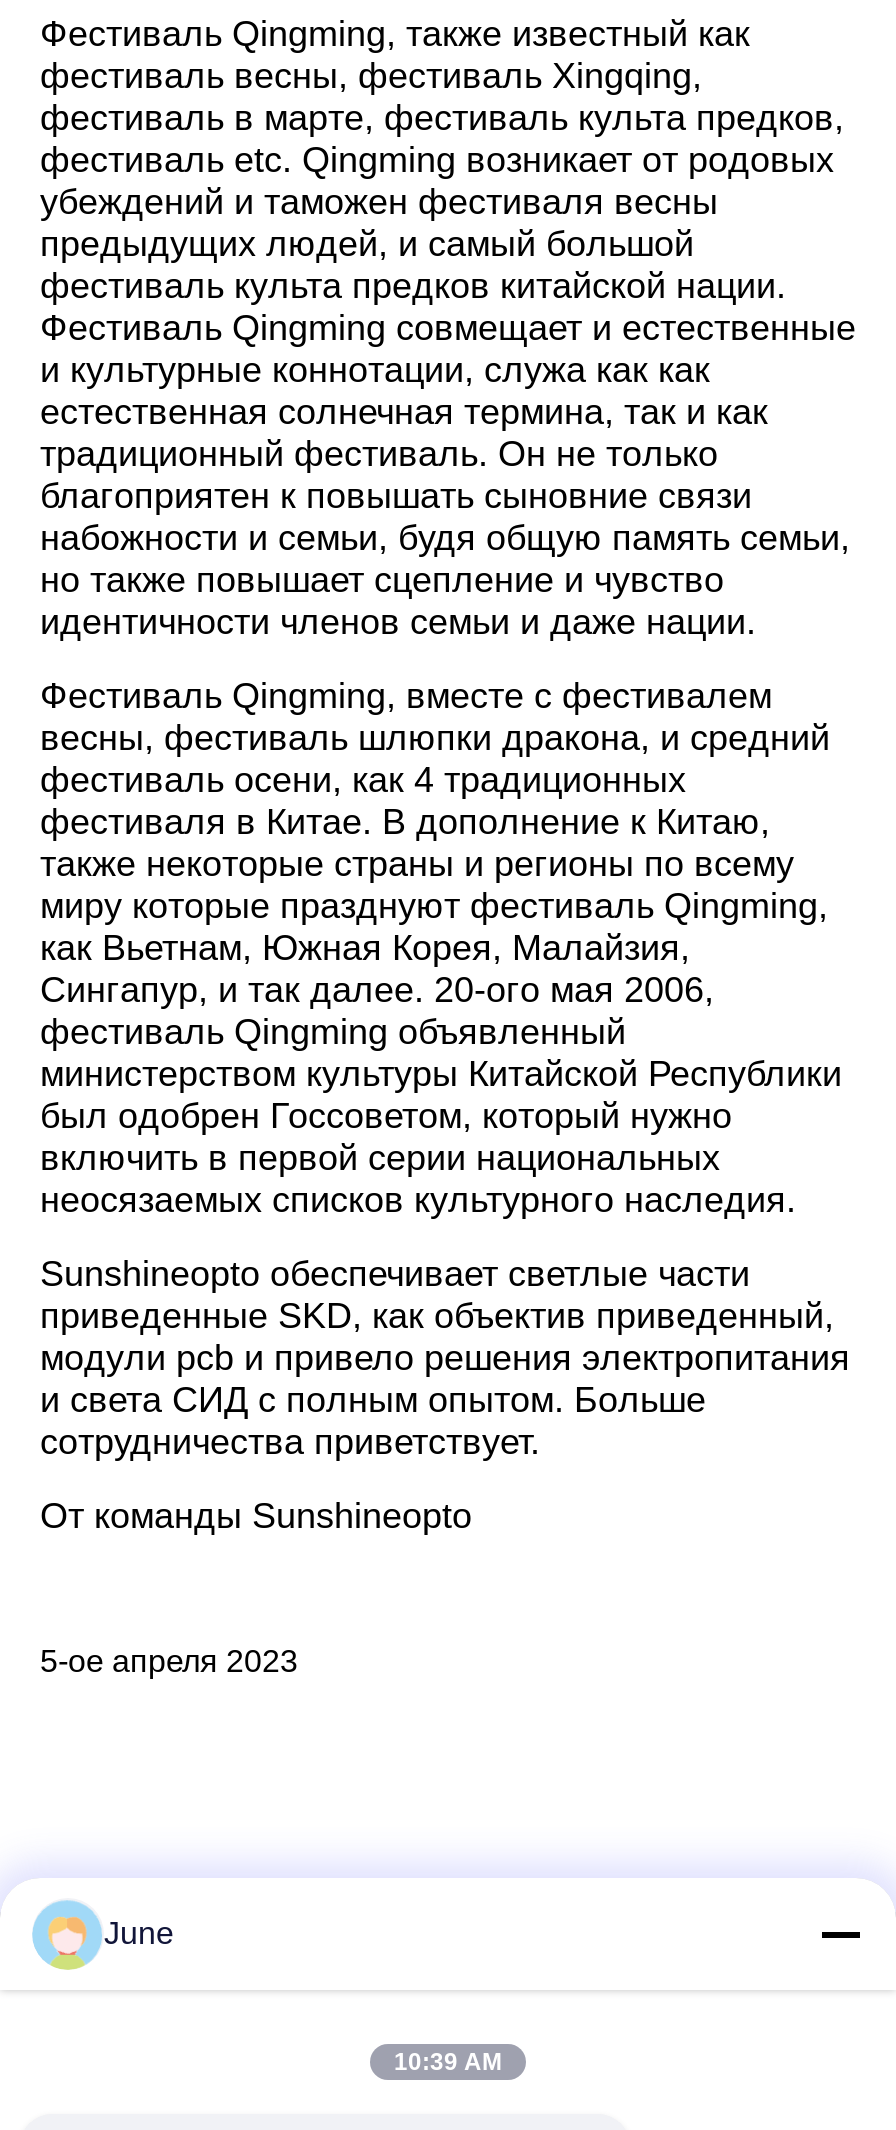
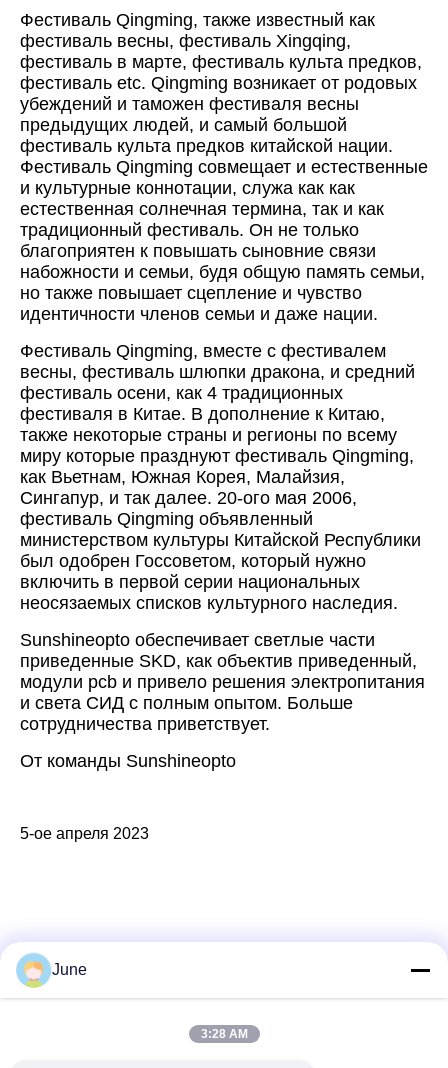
- 10:39 AM
+ 3:28 AM
